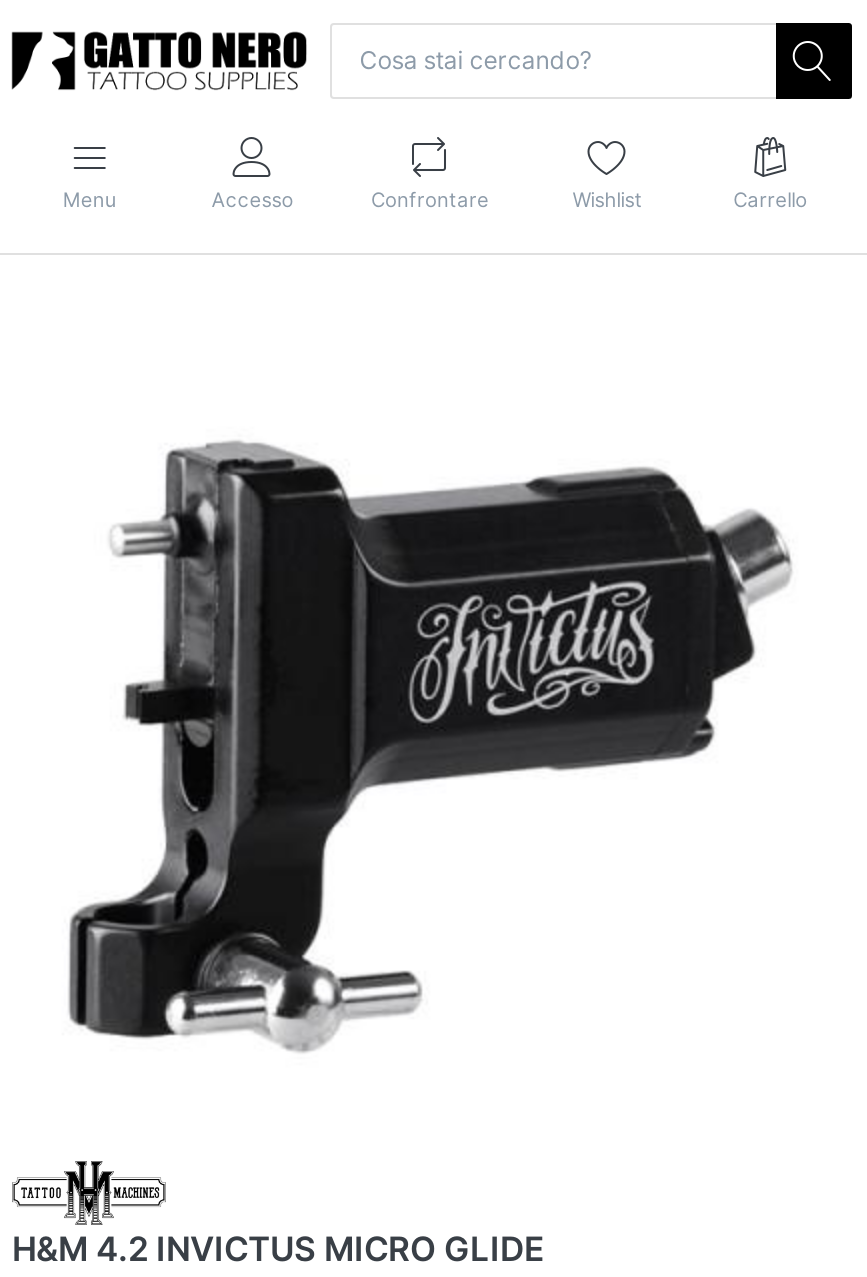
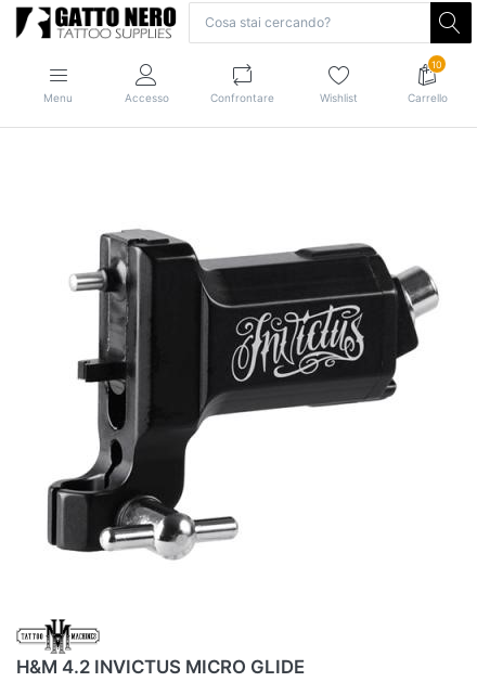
+ 10
